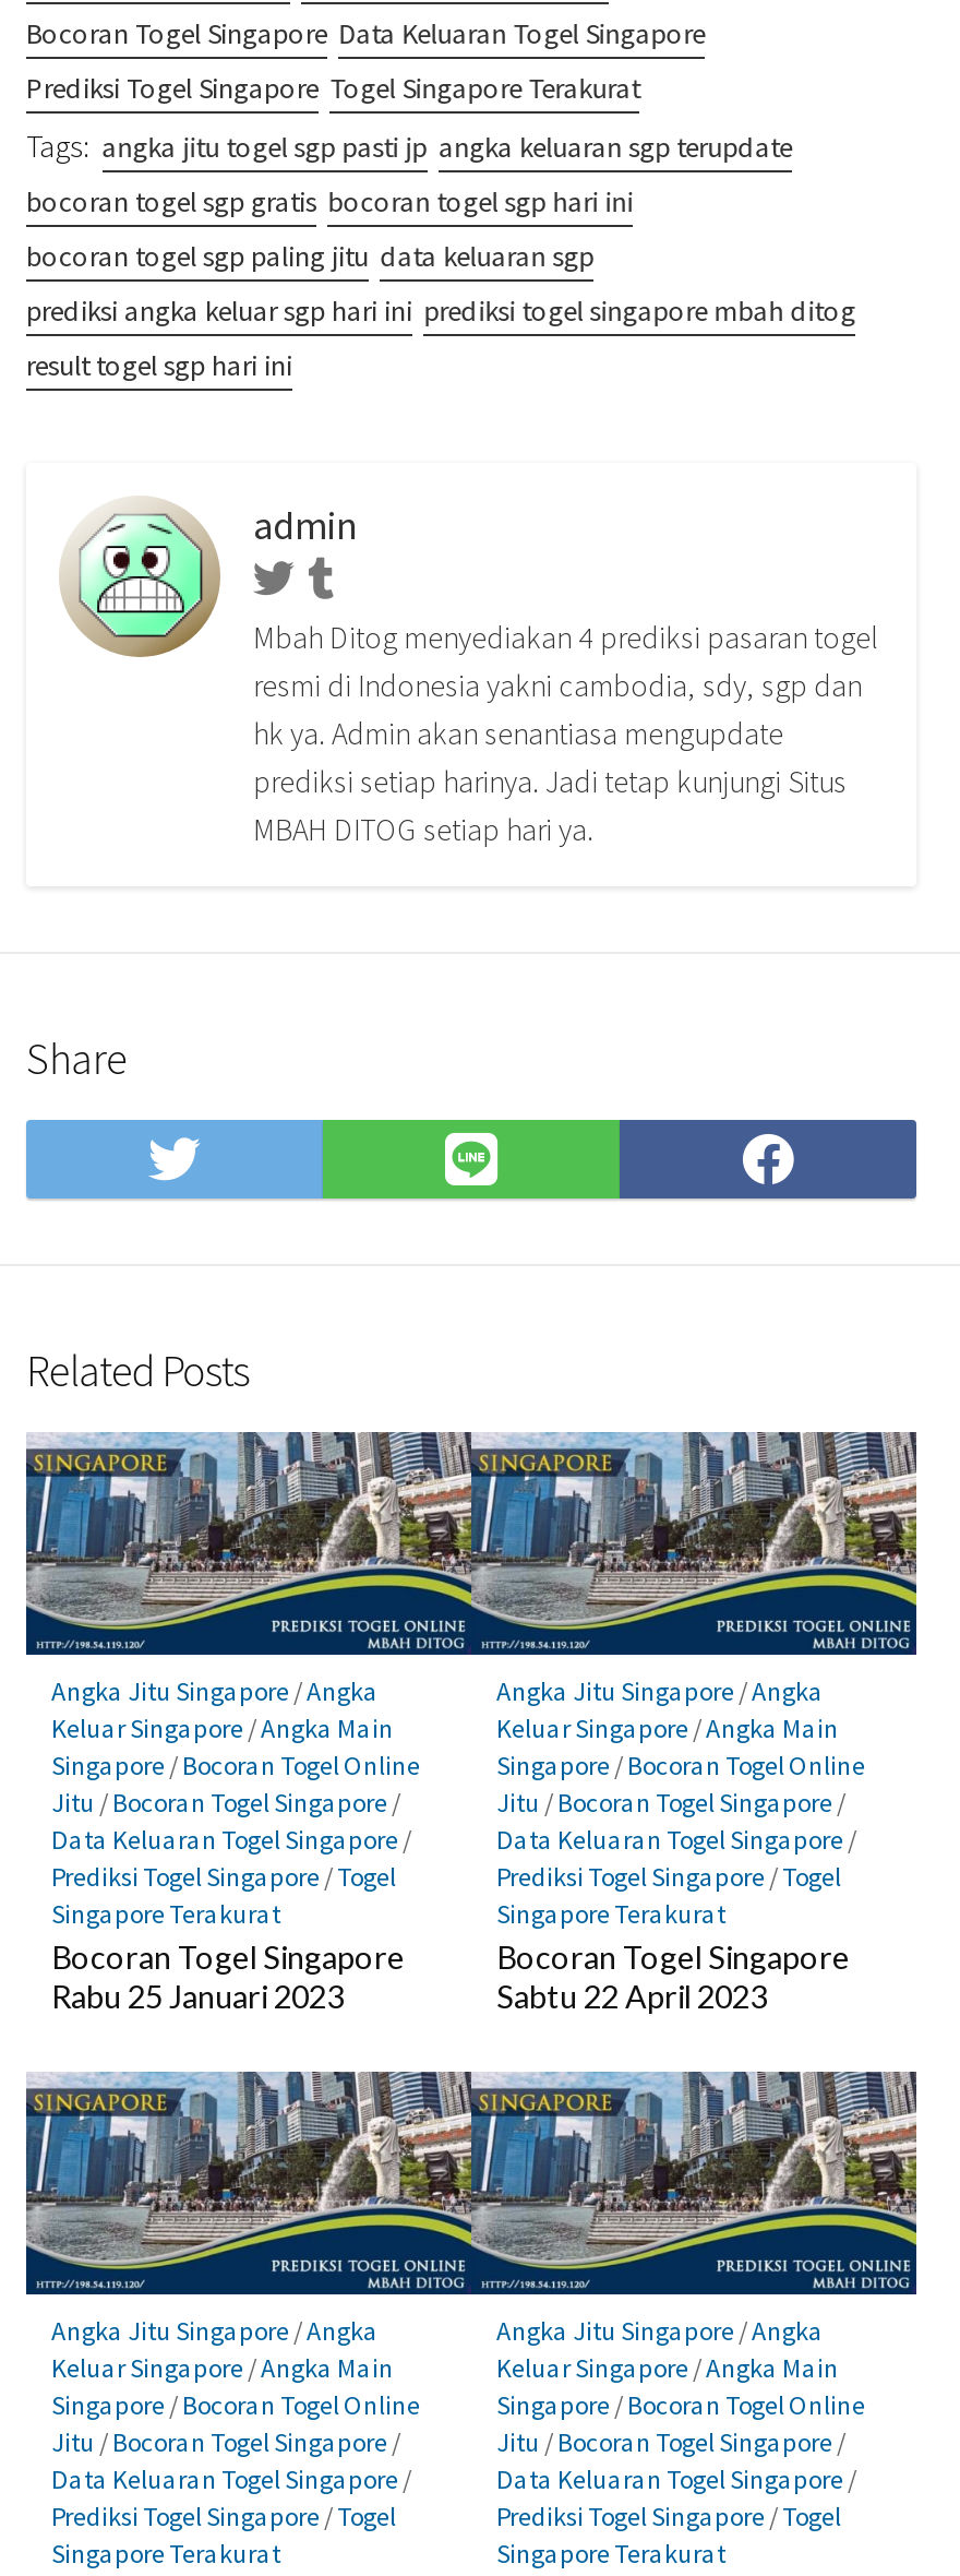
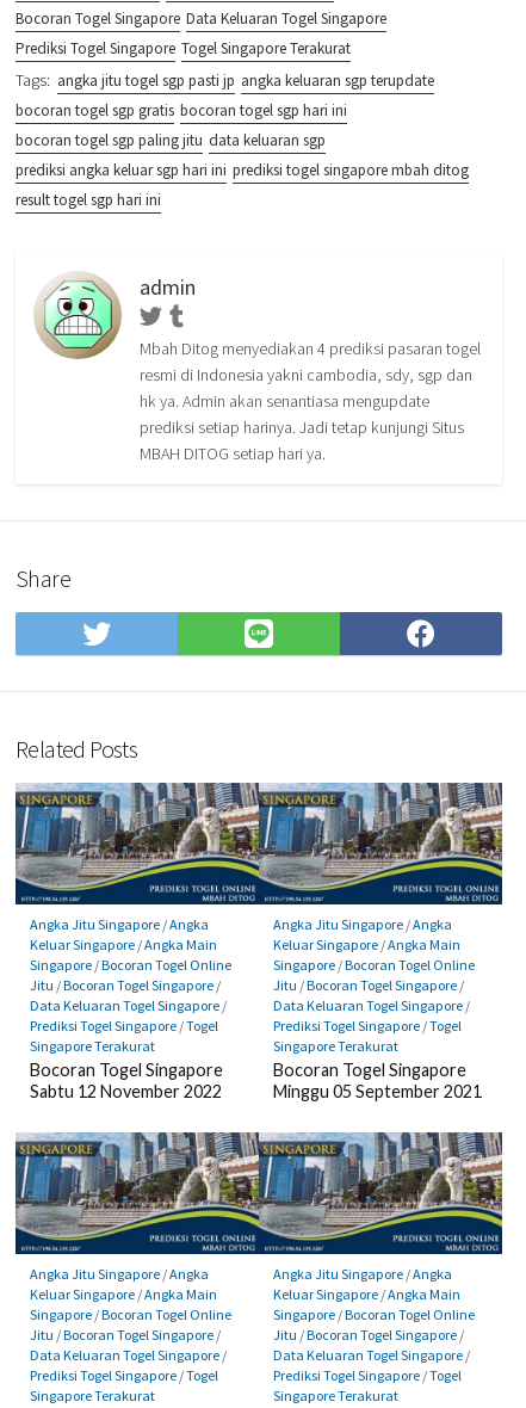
- Rabu 25 Januari 2023
+ Sabtu 12 November 2022

- Sabtu 22 April 2023
+ Minggu 05 September 2021
